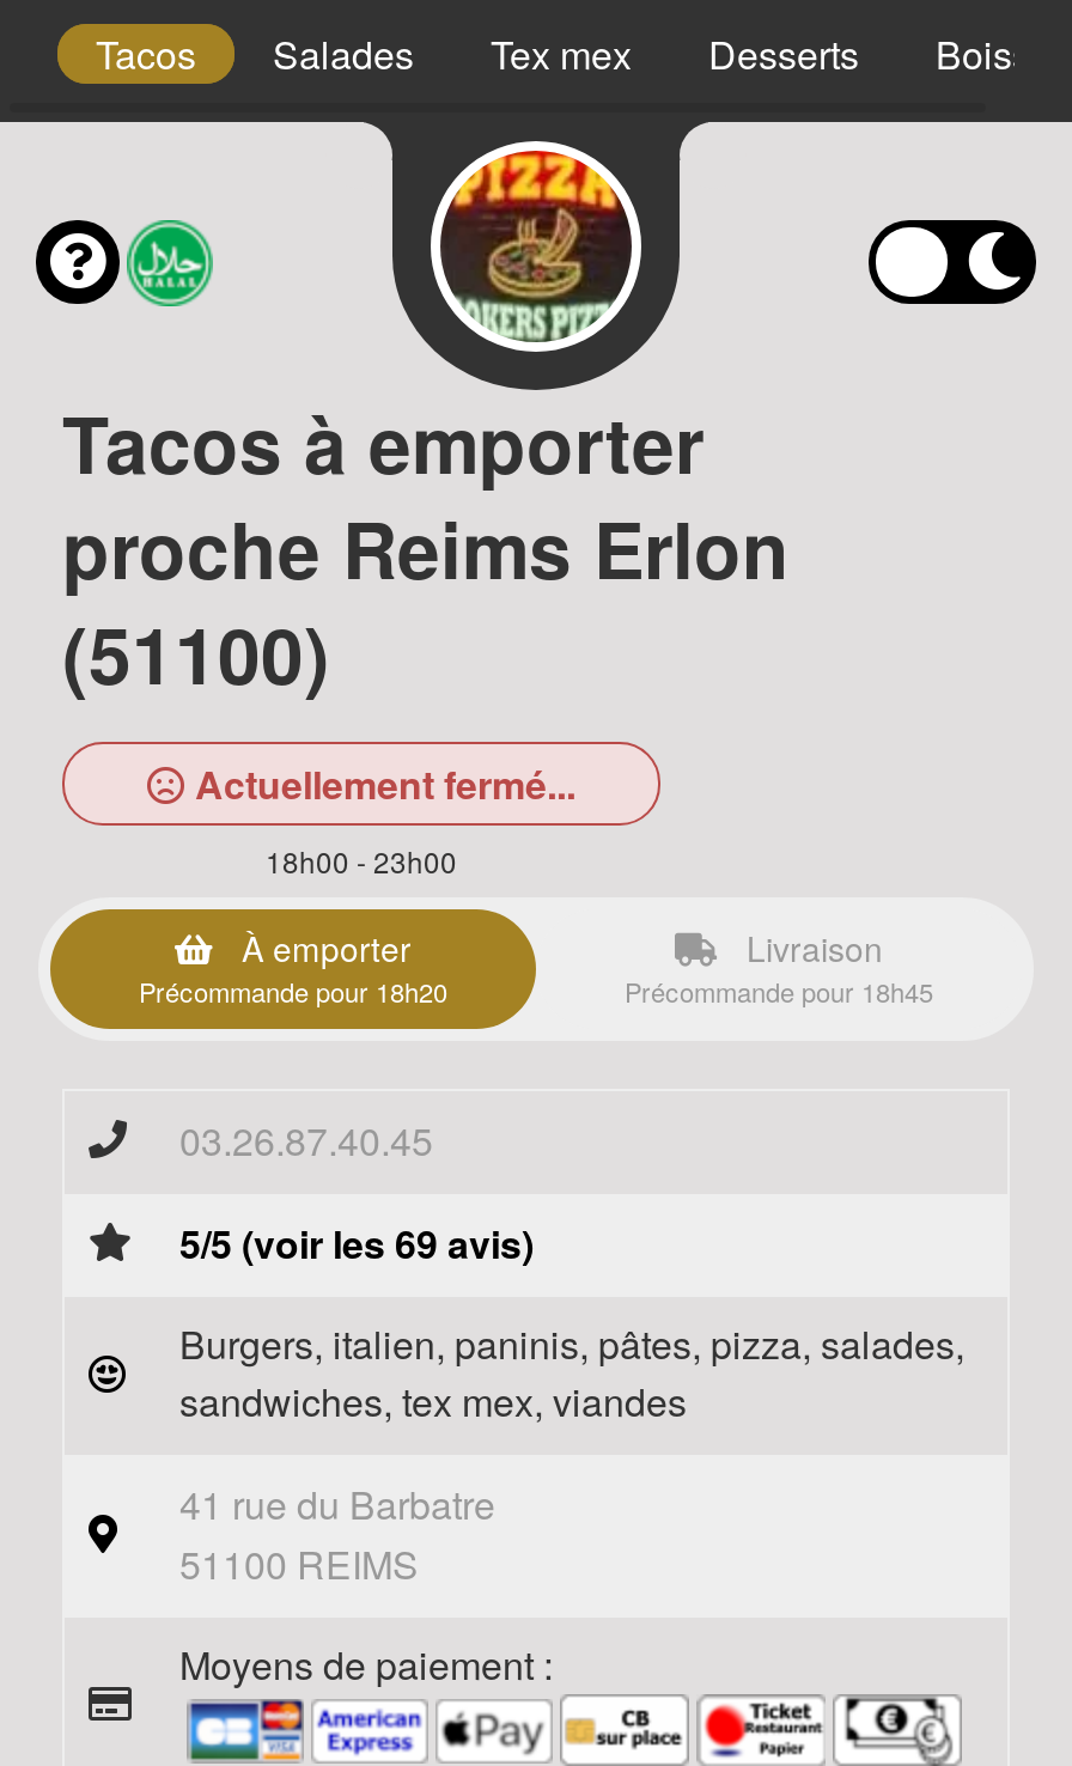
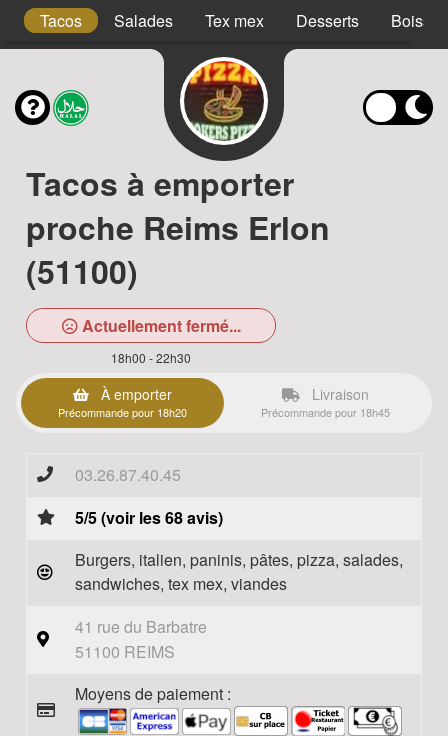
- 18h00 - 23h00
+ 18h00 - 22h30

- 5/5 (voir les 69 avis)
+ 5/5 (voir les 68 avis)
